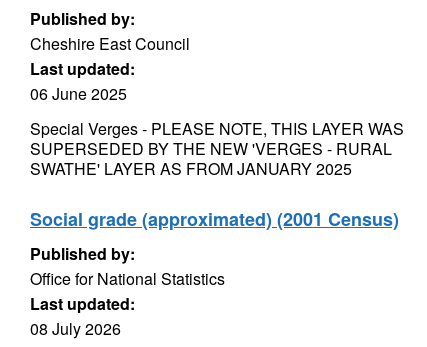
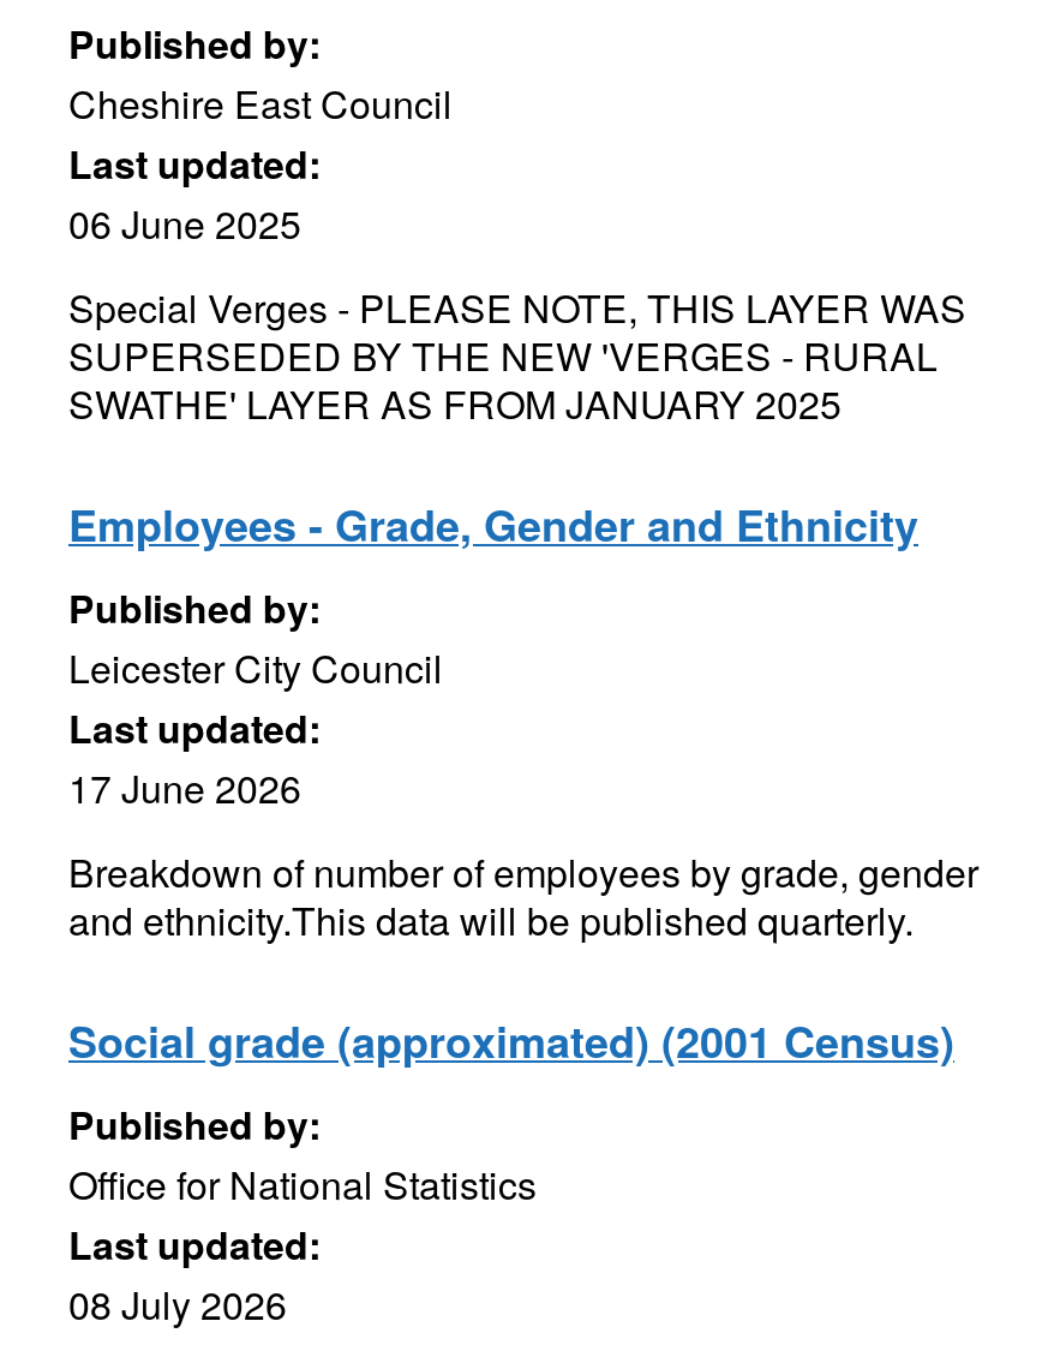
+ Employees - Grade, Gender and Ethnicity
+ Published by:
+ Leicester City Council
+ Last updated:
+ 17 June 2026
+ Breakdown of number of employees by grade, gender
+ and ethnicity.This data will be published quarterly.
